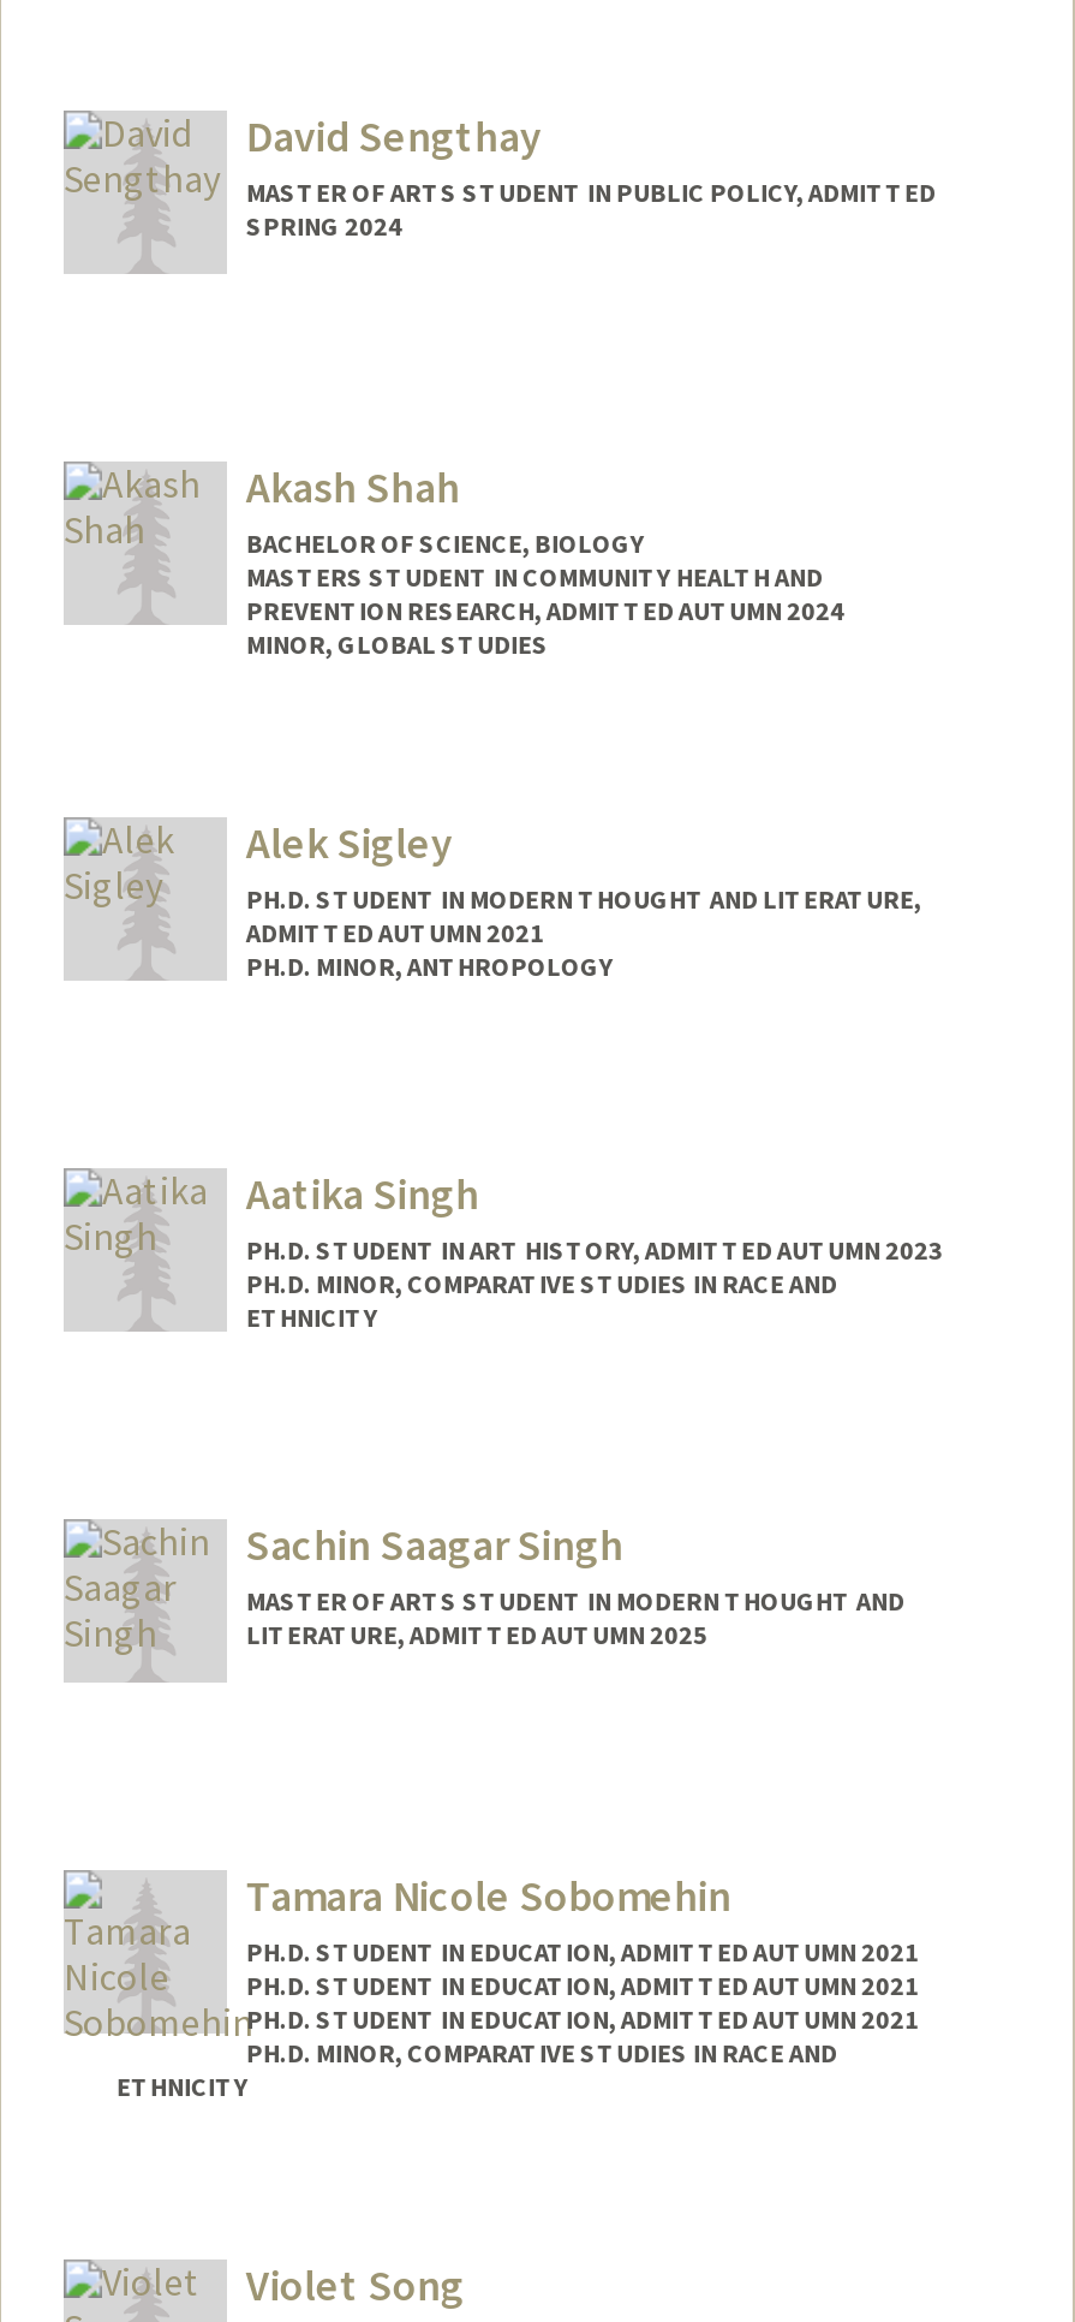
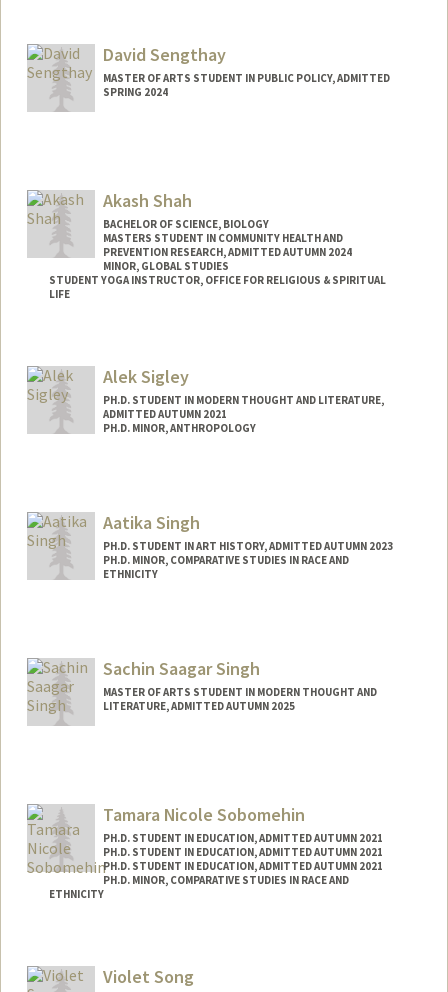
+ STUDENT YOGA INSTRUCTOR, OFFICE FOR RELIGIOUS & SPIRITUAL
+ LIFE
